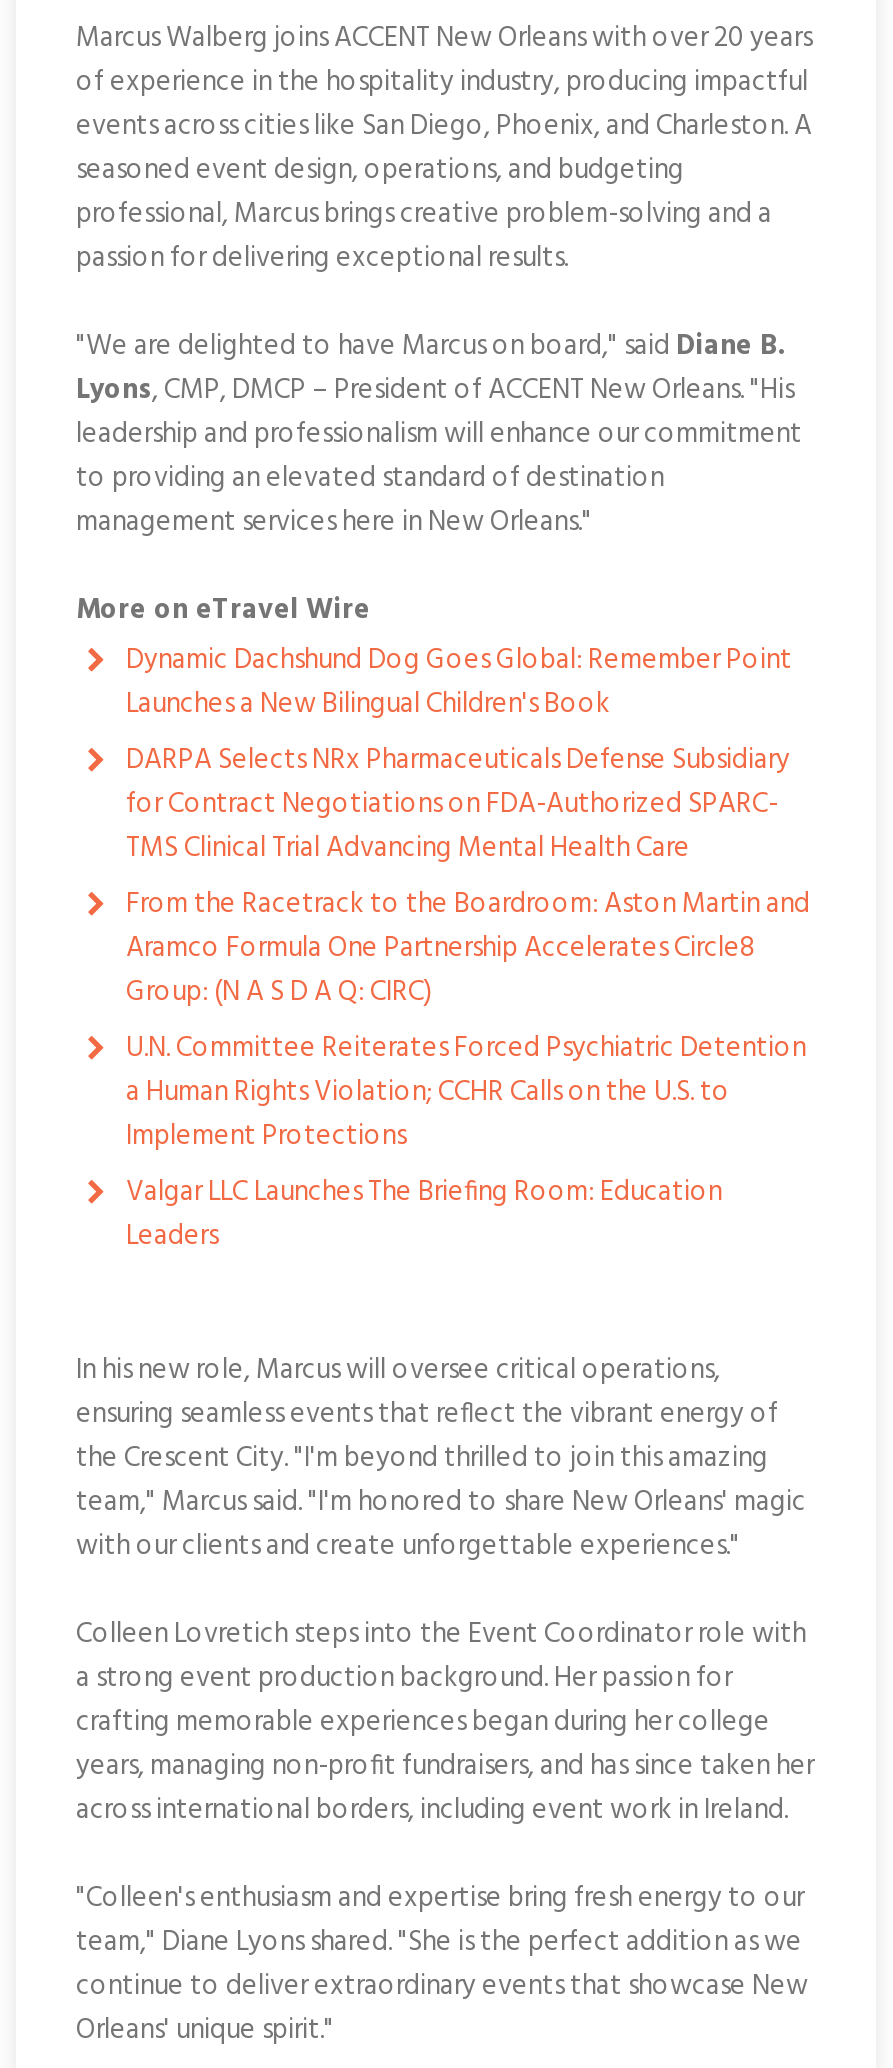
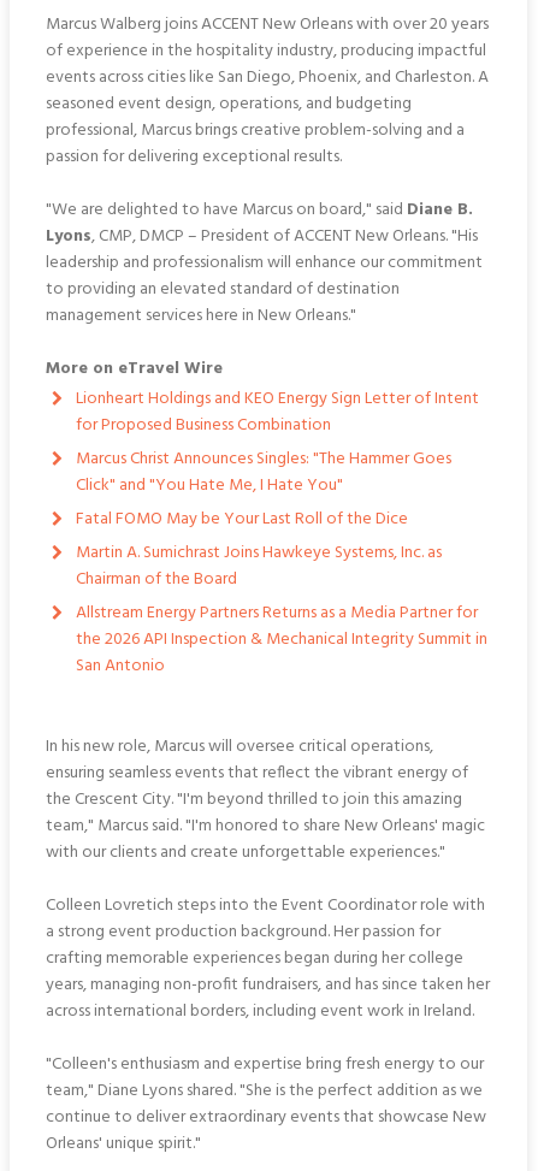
- Dynamic Dachshund Dog Goes Global: Remember Point
- Launches a New Bilingual Children's Book
- DARPA Selects NRx Pharmaceuticals Defense Subsidiary
- for Contract Negotiations on FDA-Authorized SPARC-
- TMS Clinical Trial Advancing Mental Health Care
- From the Racetrack to the Boardroom: Aston Martin and
- Aramco Formula One Partnership Accelerates Circle8
- Group: (N A S D A Q: CIRC)
- U.N. Committee Reiterates Forced Psychiatric Detention
- a Human Rights Violation; CCHR Calls on the U.S. to
- Implement Protections
- Valgar LLC Launches The Briefing Room: Education
- Leaders
+ Lionheart Holdings and KEO Energy Sign Letter of Intent
+ for Proposed Business Combination
+ Marcus Christ Announces Singles: "The Hammer Goes
+ Click" and "You Hate Me, I Hate You"
+ Fatal FOMO May be Your Last Roll of the Dice
+ Martin A. Sumichrast Joins Hawkeye Systems, Inc. as
+ Chairman of the Board
+ Allstream Energy Partners Returns as a Media Partner for
+ the 2026 API Inspection & Mechanical Integrity Summit in
+ San Antonio
